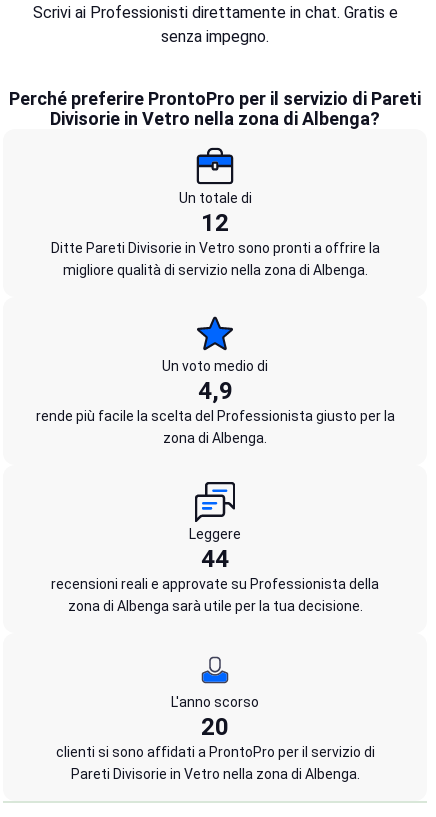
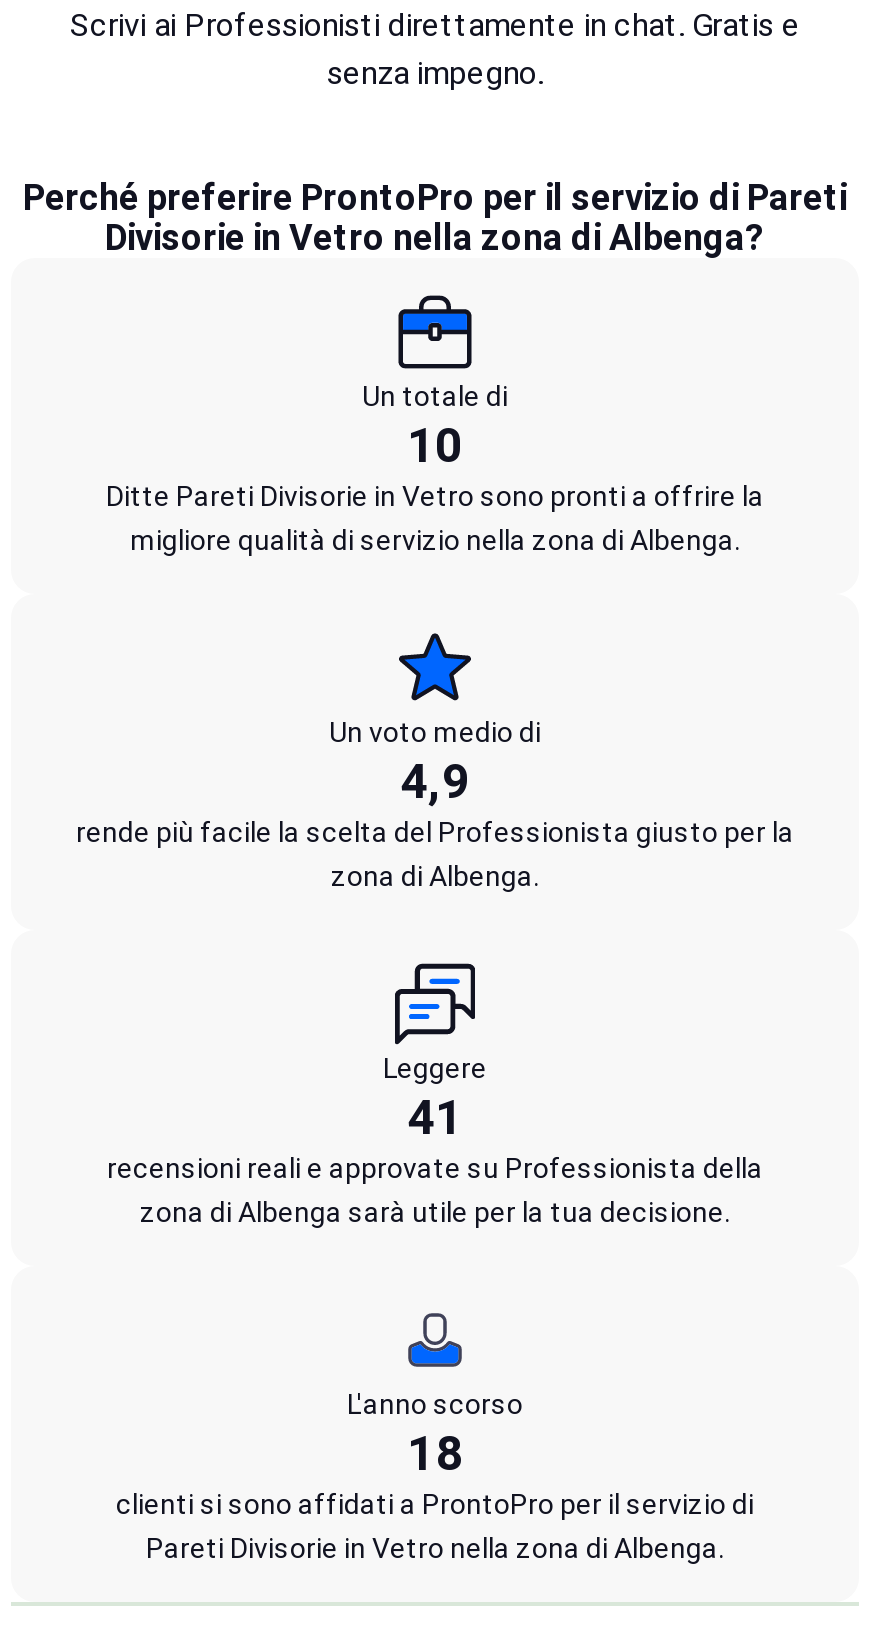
- 12
+ 10

- 44
+ 41

- 20
+ 18
